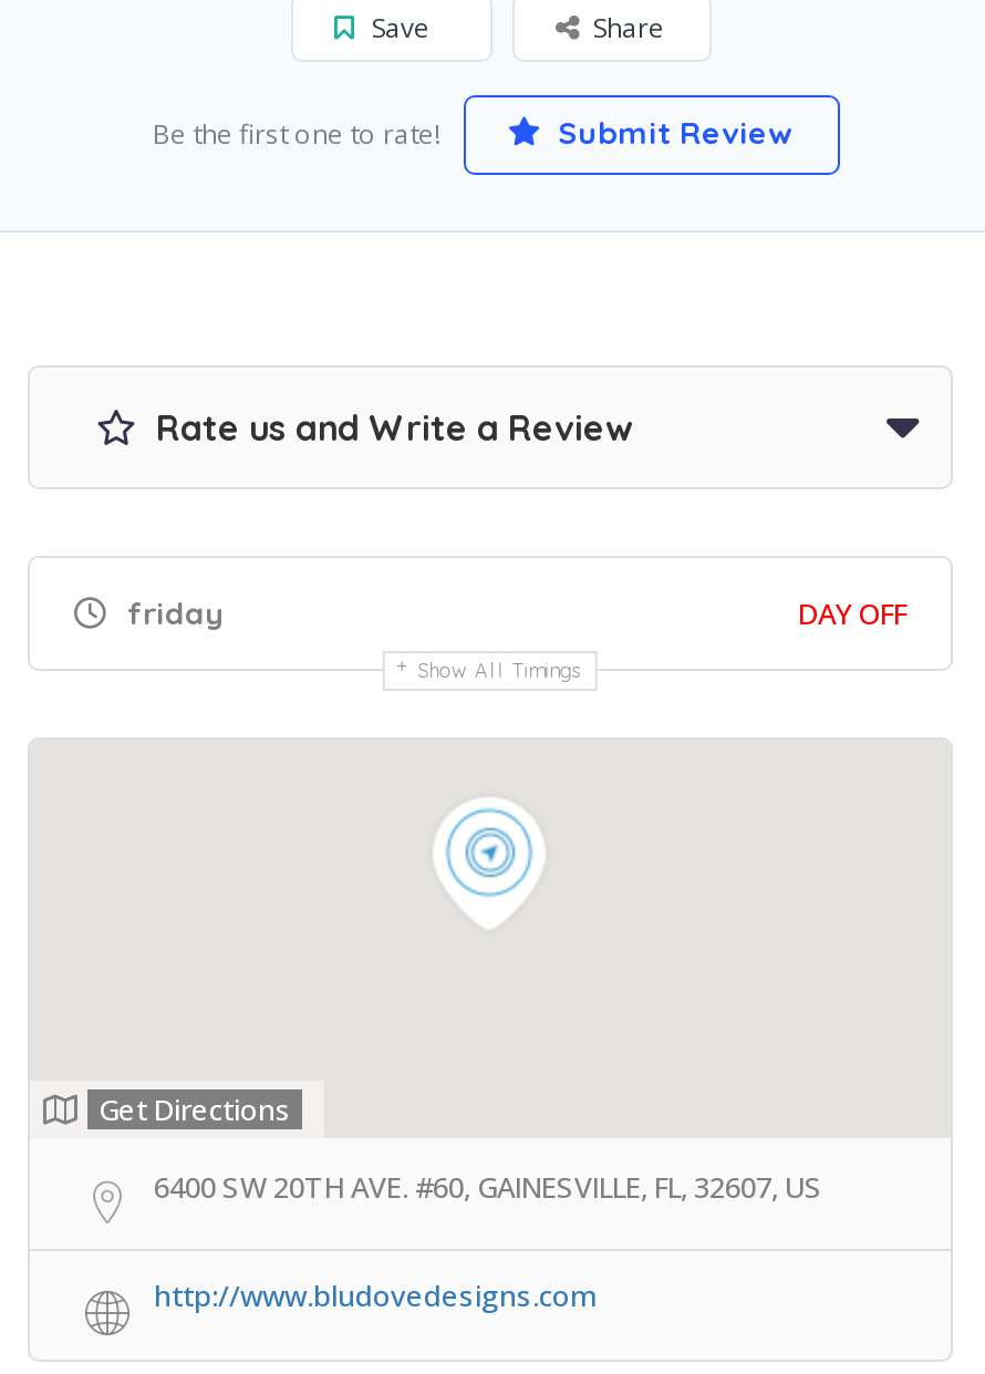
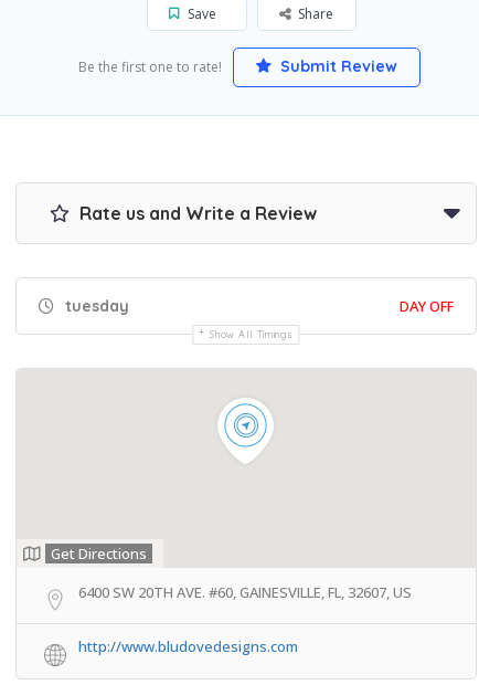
- friday
+ tuesday
